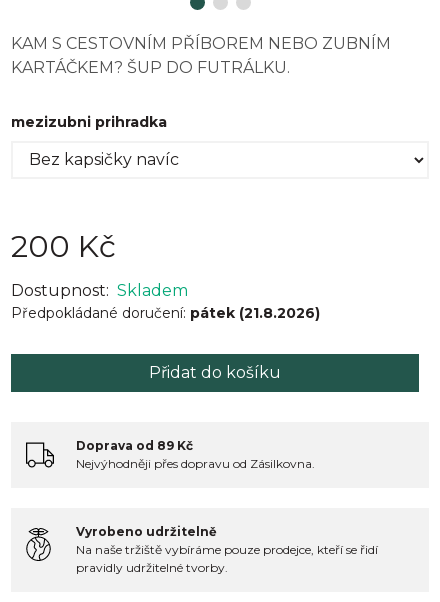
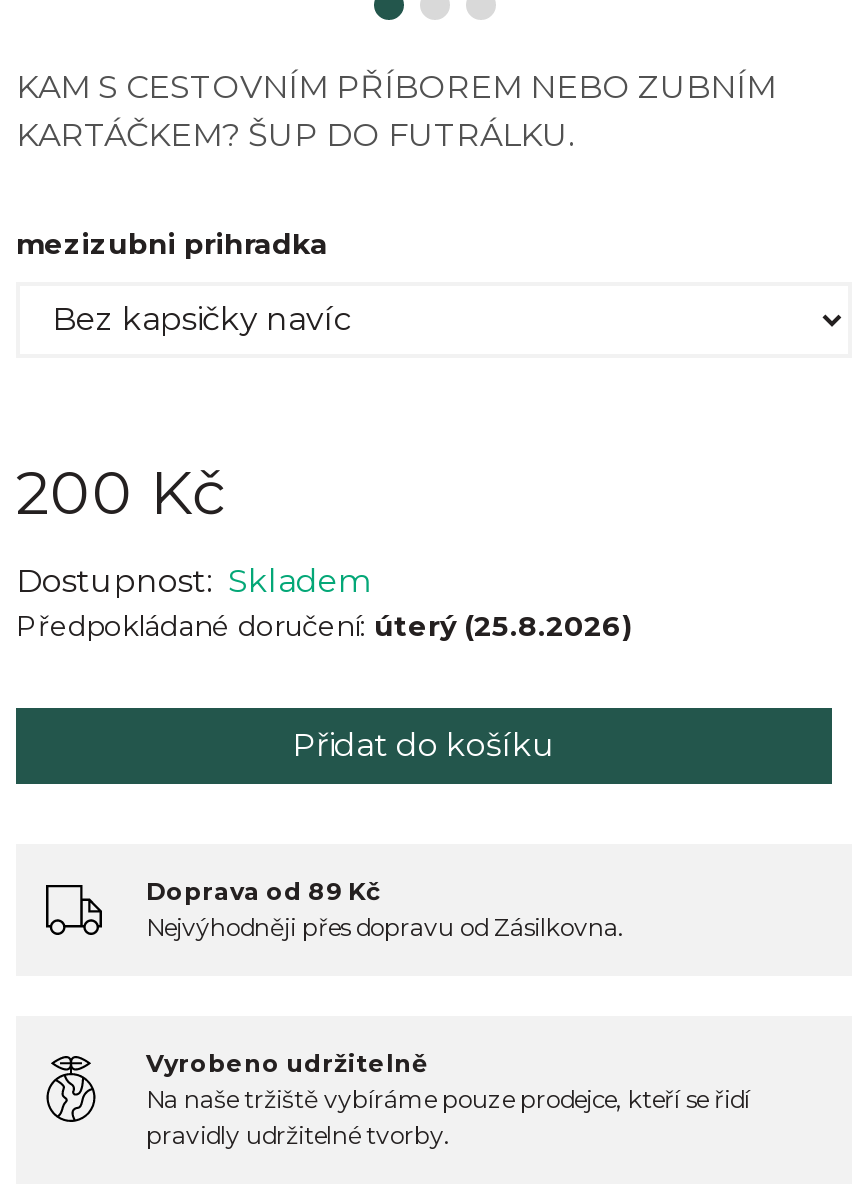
- Předpokládané doručení: pátek (21.8.2026)
+ Předpokládané doručení: úterý (25.8.2026)
